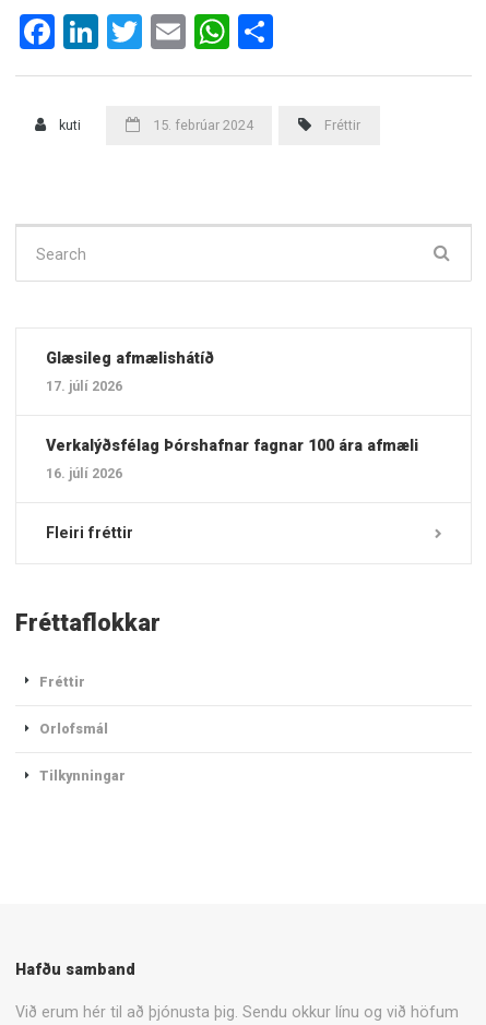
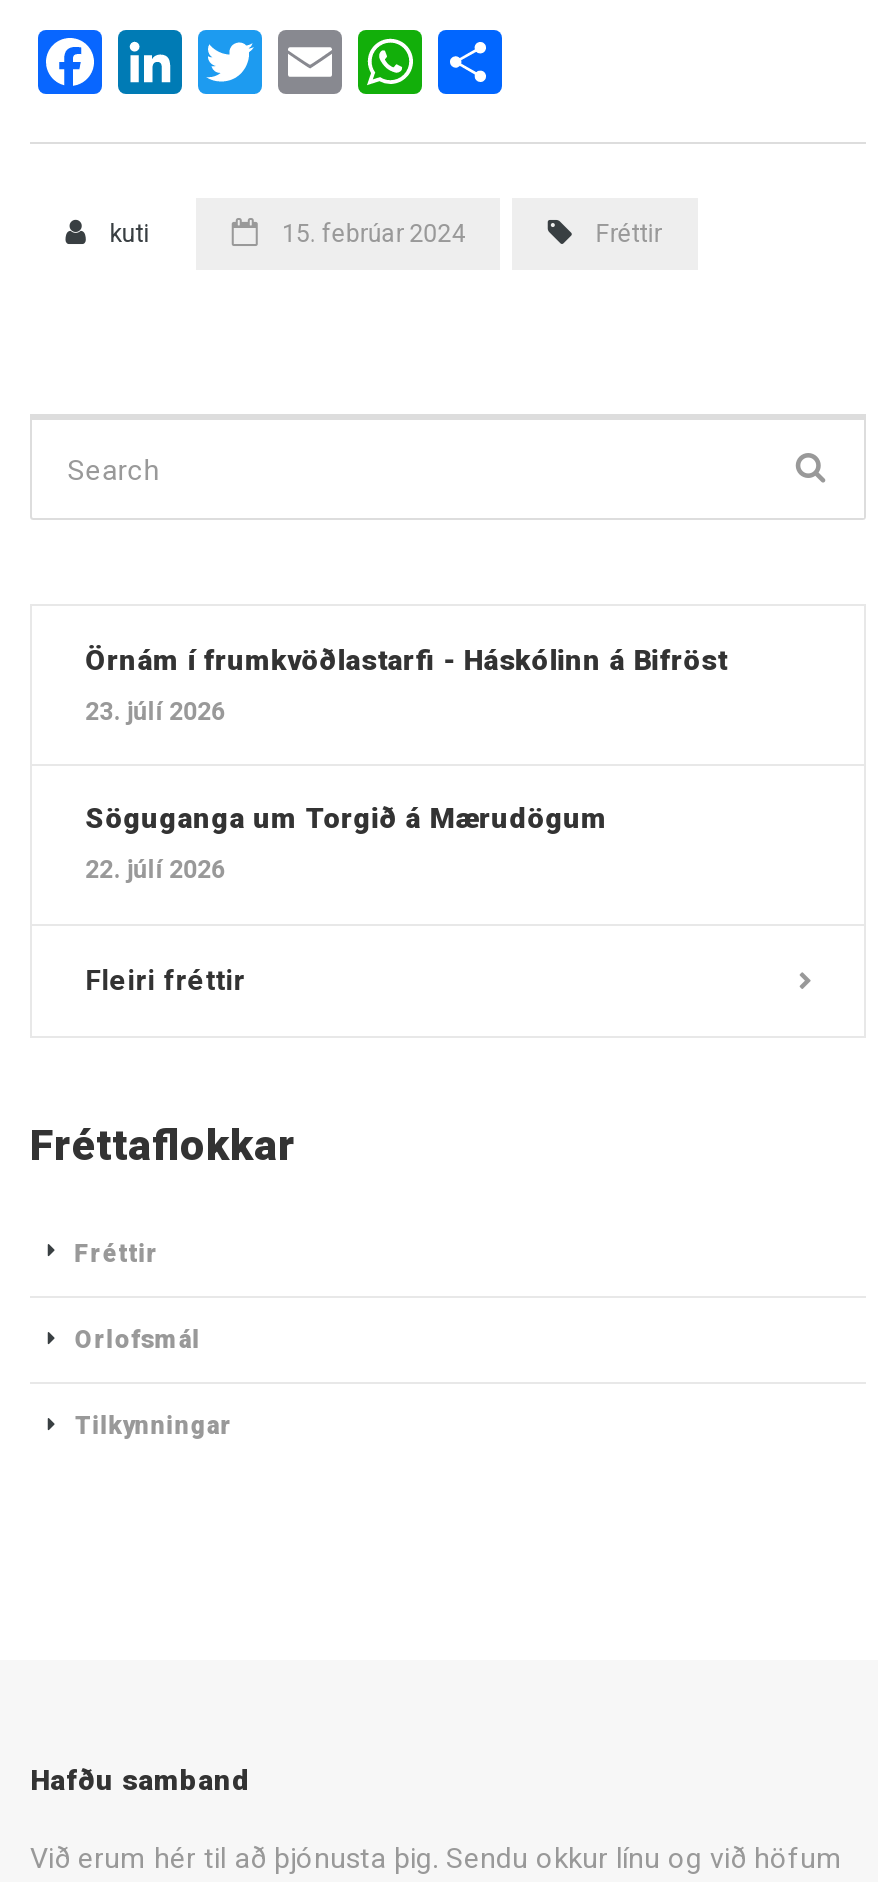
- Glæsileg afmælishátíð
+ Örnám í frumkvöðlastarfi - Háskólinn á Bifröst

- 17. júlí 2026
+ 23. júlí 2026

- Verkalýðsfélag Þórshafnar fagnar 100 ára afmæli
+ Söguganga um Torgið á Mærudögum

- 16. júlí 2026
+ 22. júlí 2026
